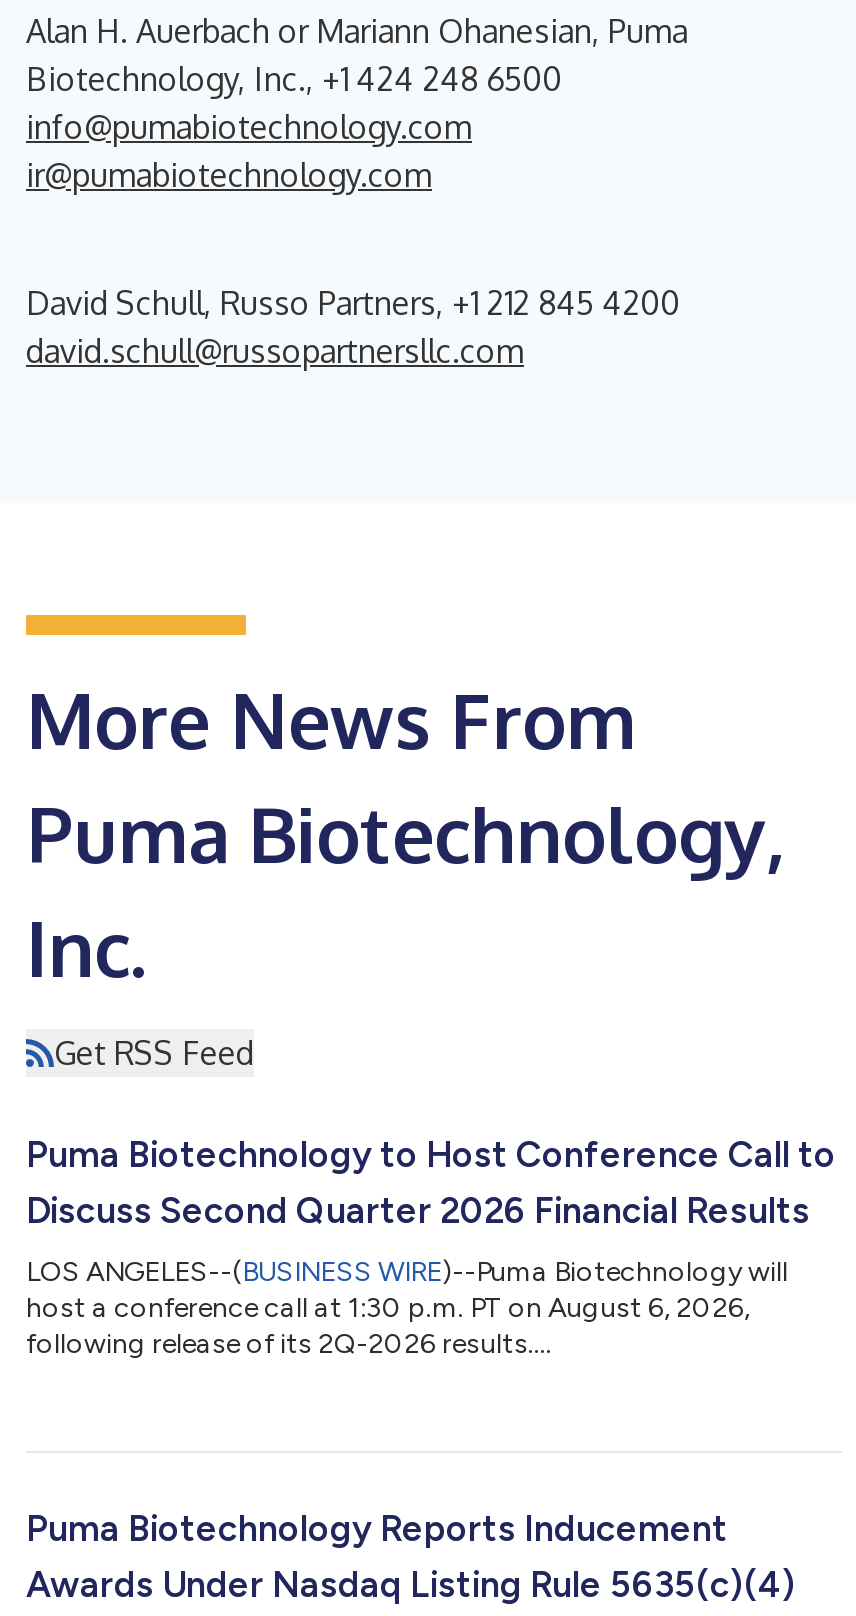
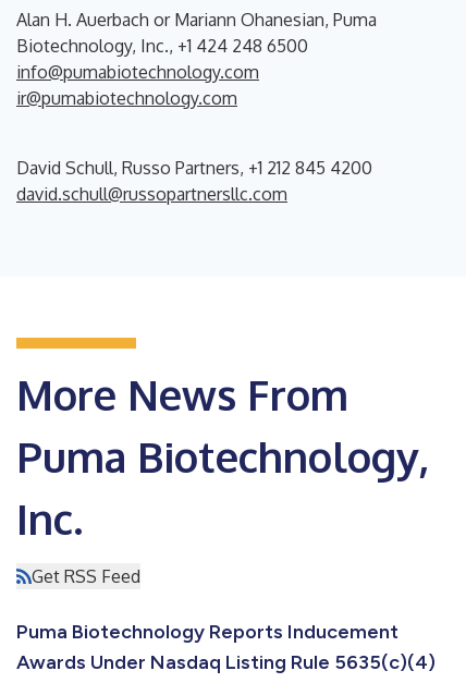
- Puma Biotechnology to Host Conference Call to
- Discuss Second Quarter 2026 Financial Results
- LOS ANGELES--(BUSINESS WIRE)--Puma Biotechnology will
- host a conference call at 1:30 p.m. PT on August 6, 2026,
- following release of its 2Q-2026 results....
